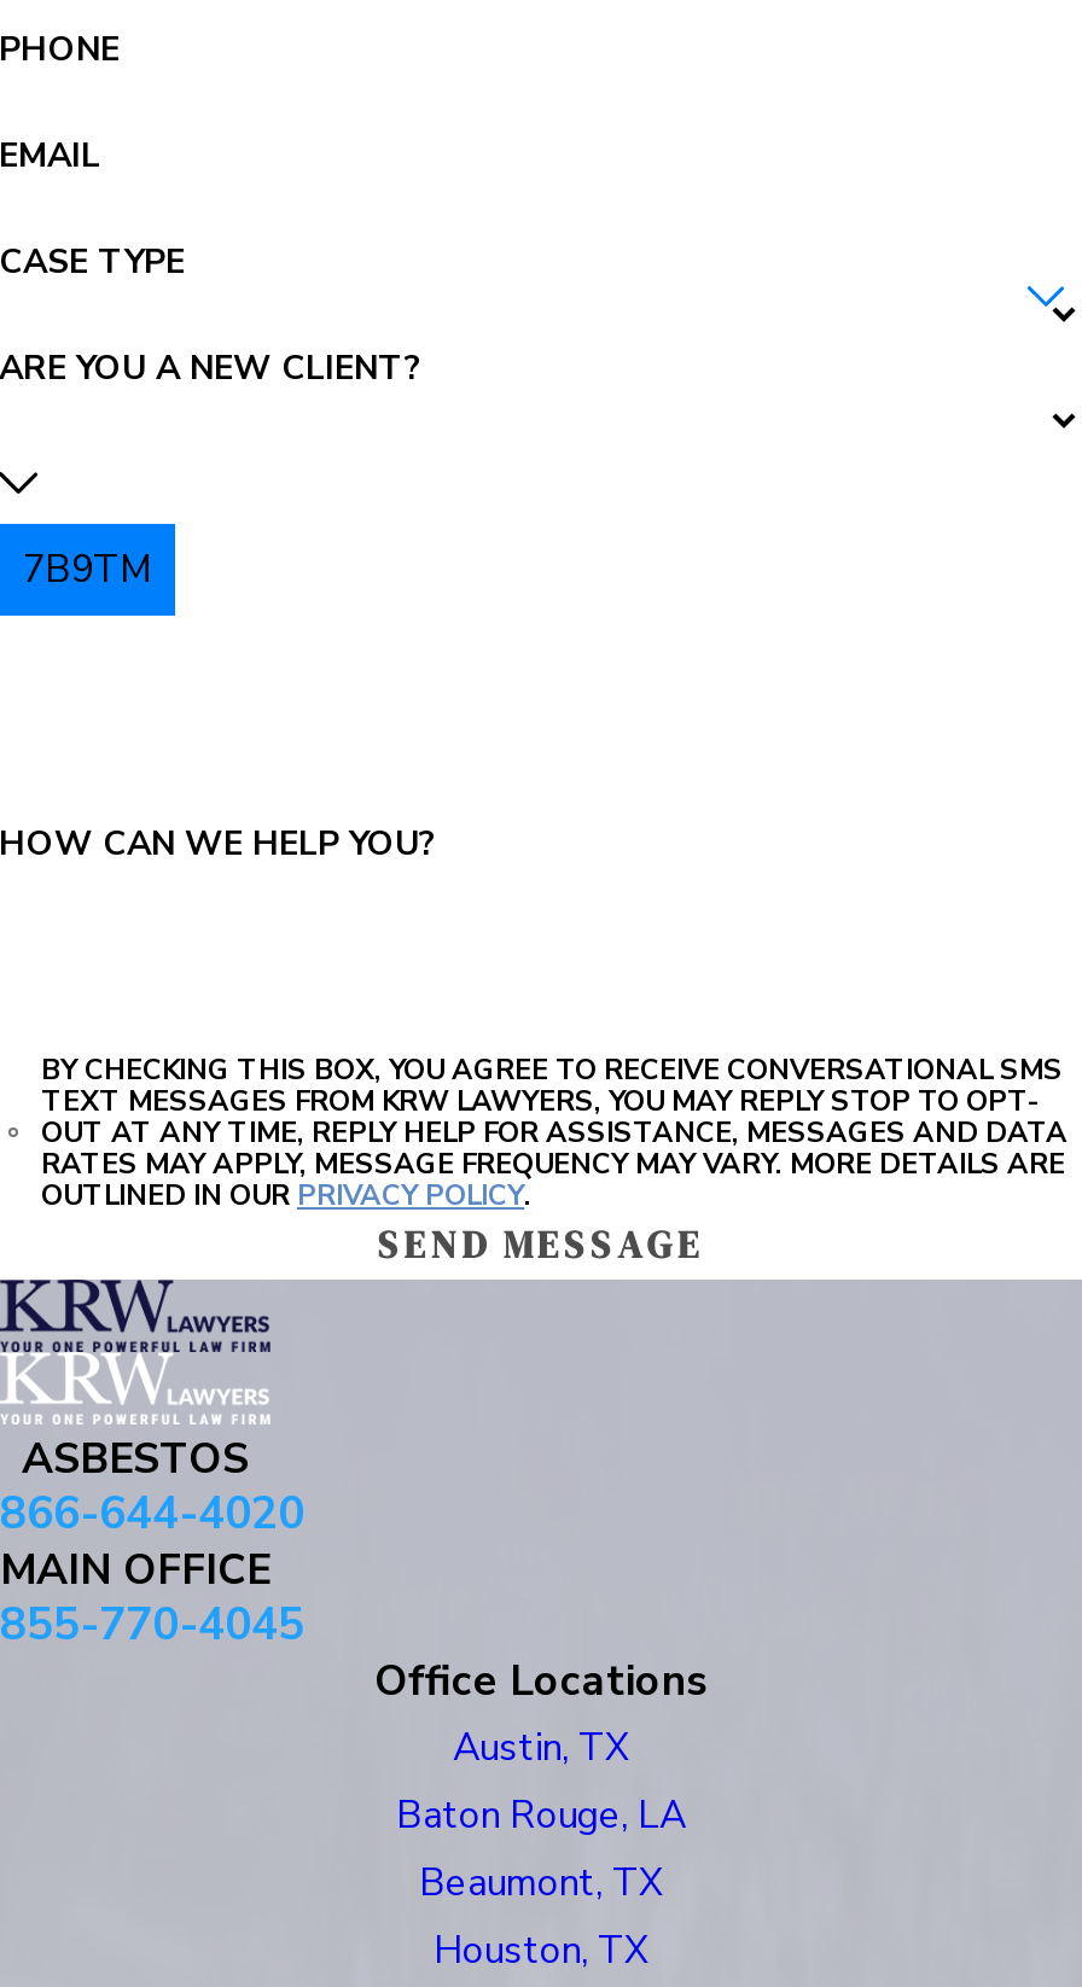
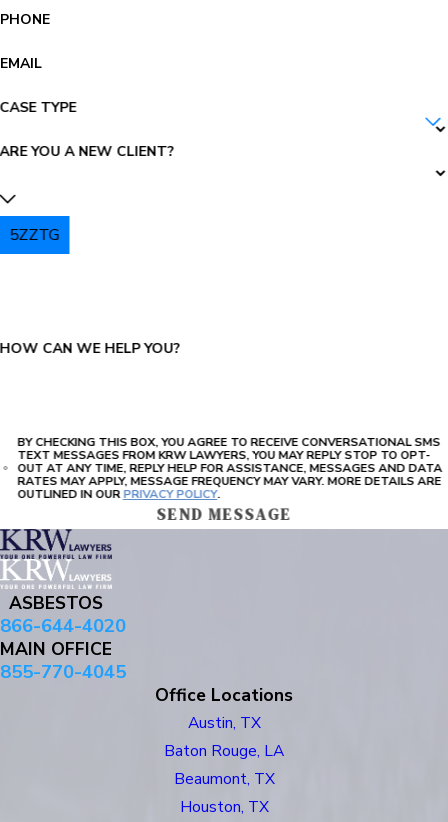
- 7B9TM
+ 5ZZTG
